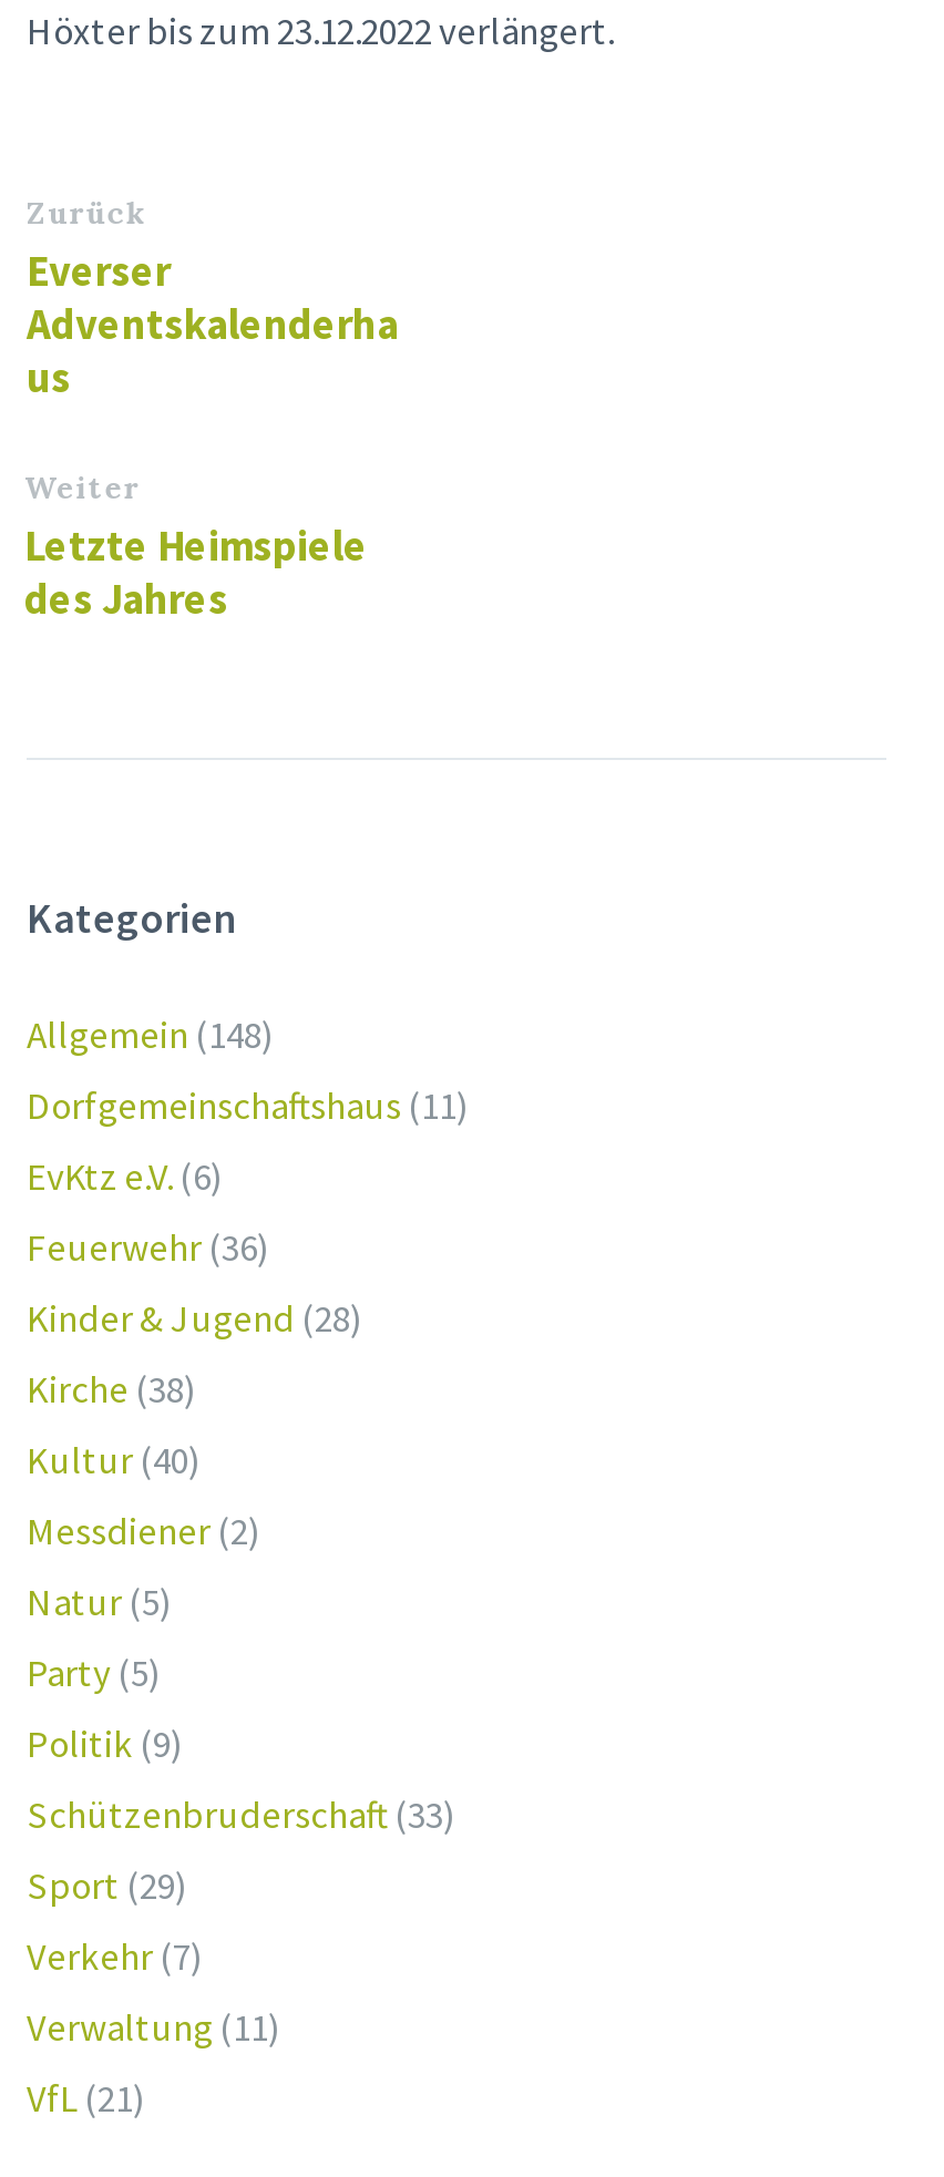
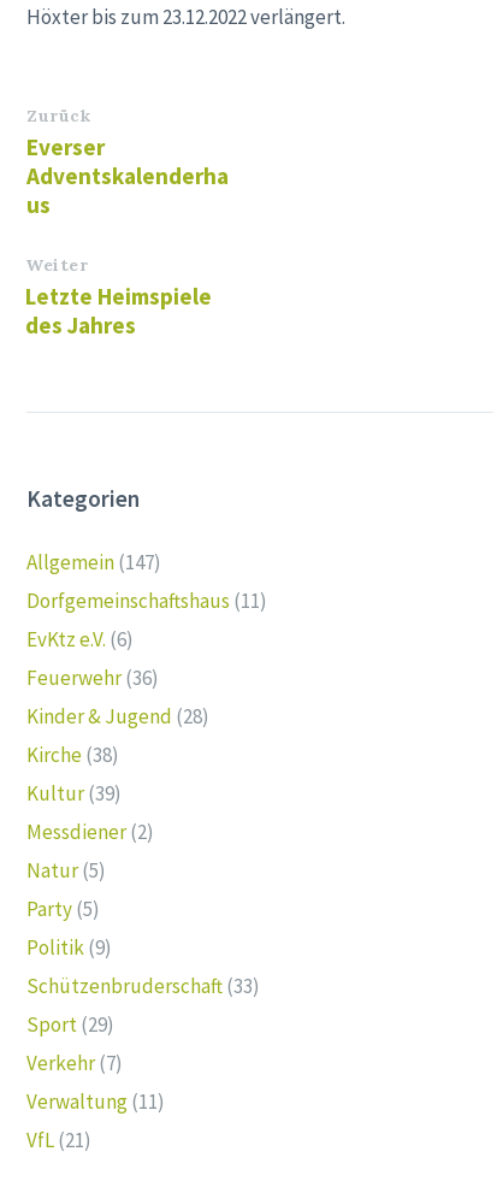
- Allgemein (148)
+ Allgemein (147)

- Kultur (40)
+ Kultur (39)
